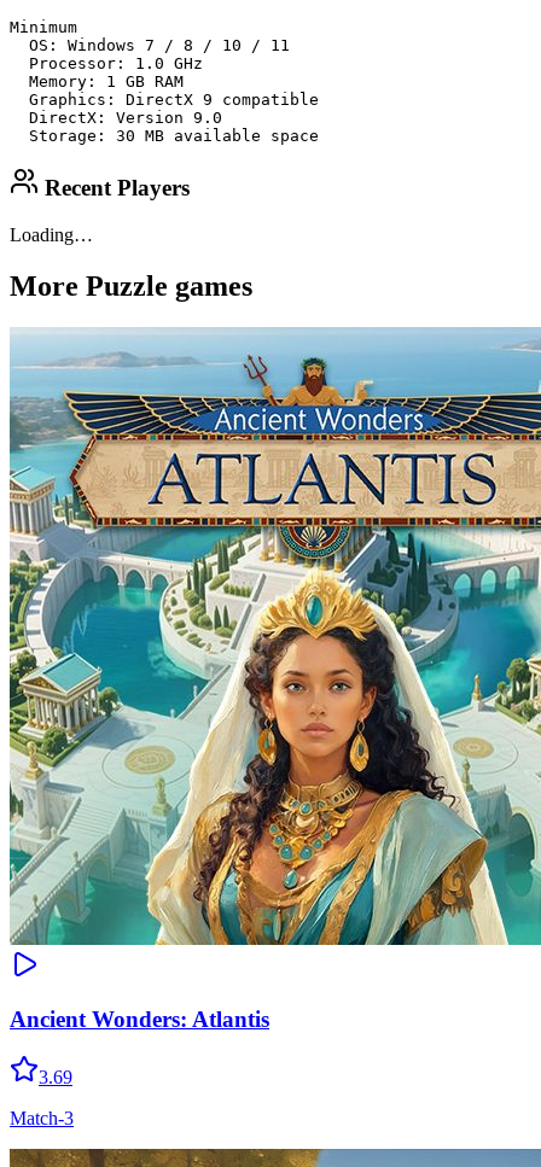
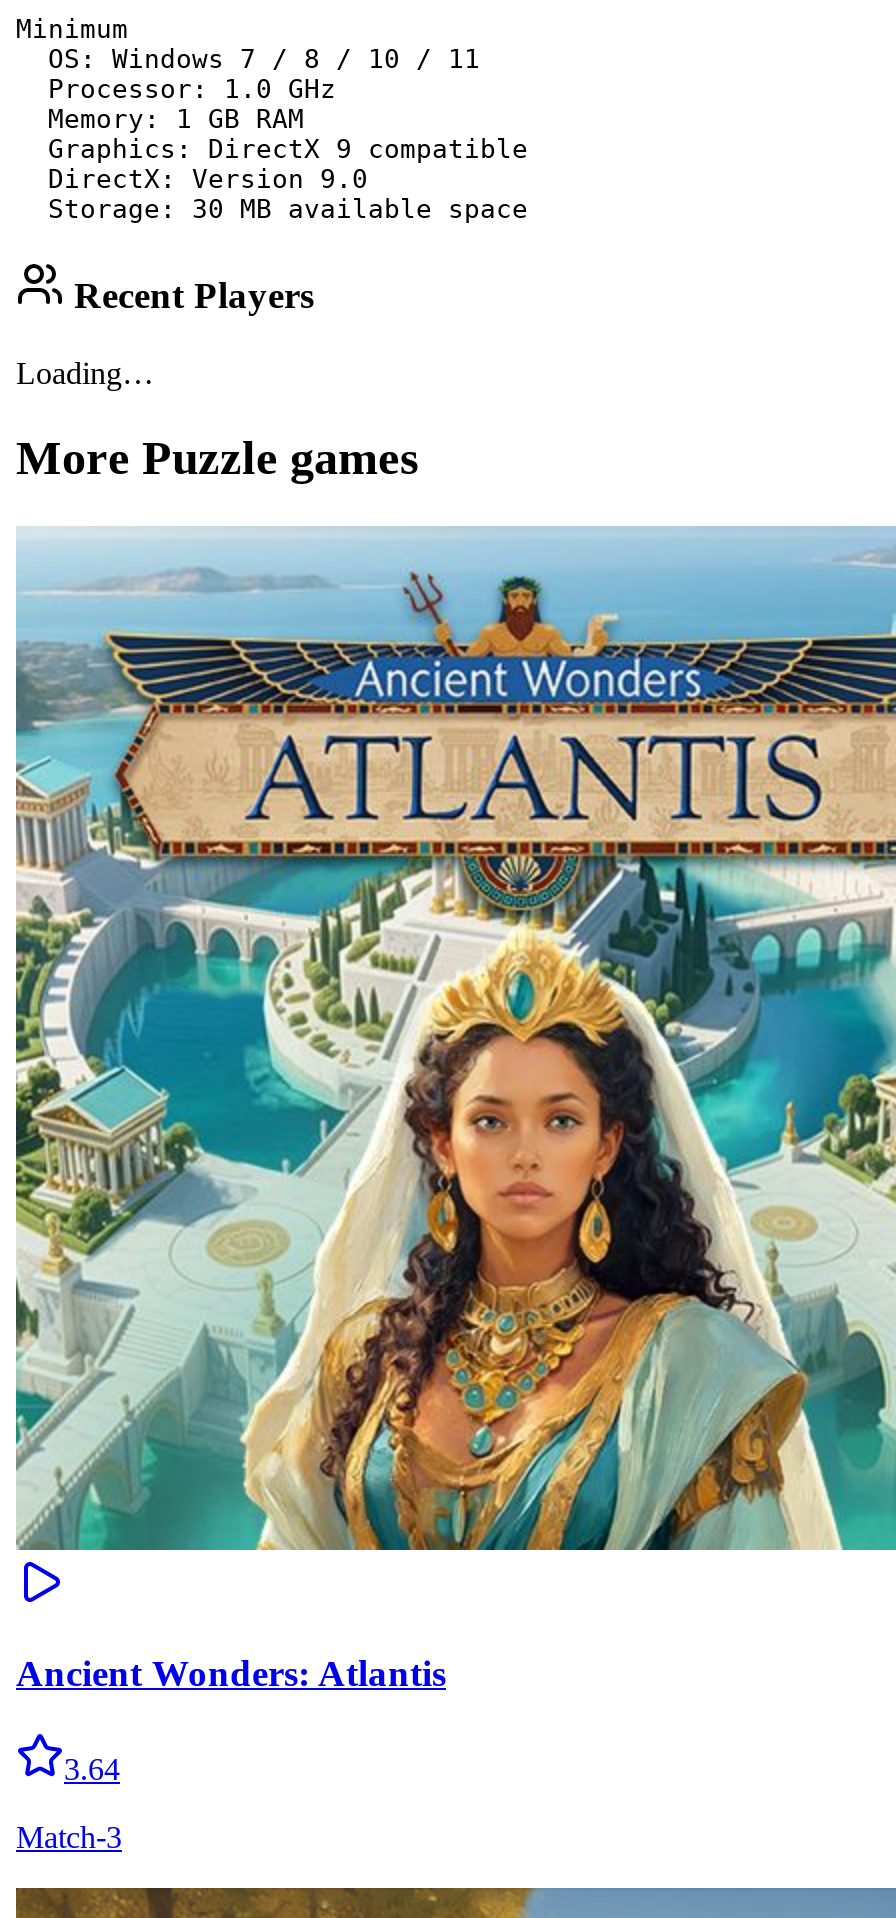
- 3.69
+ 3.64
